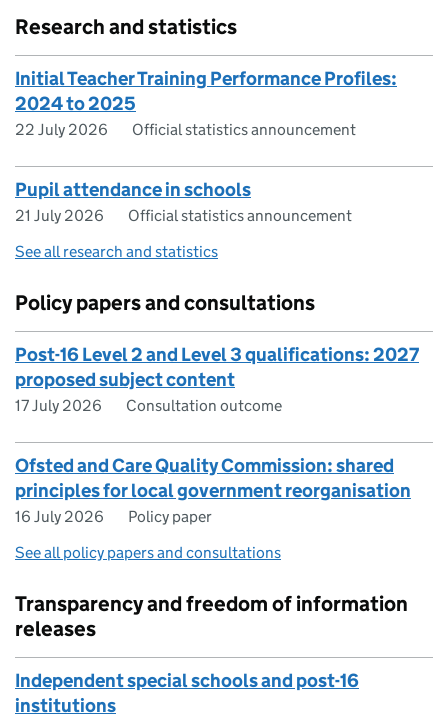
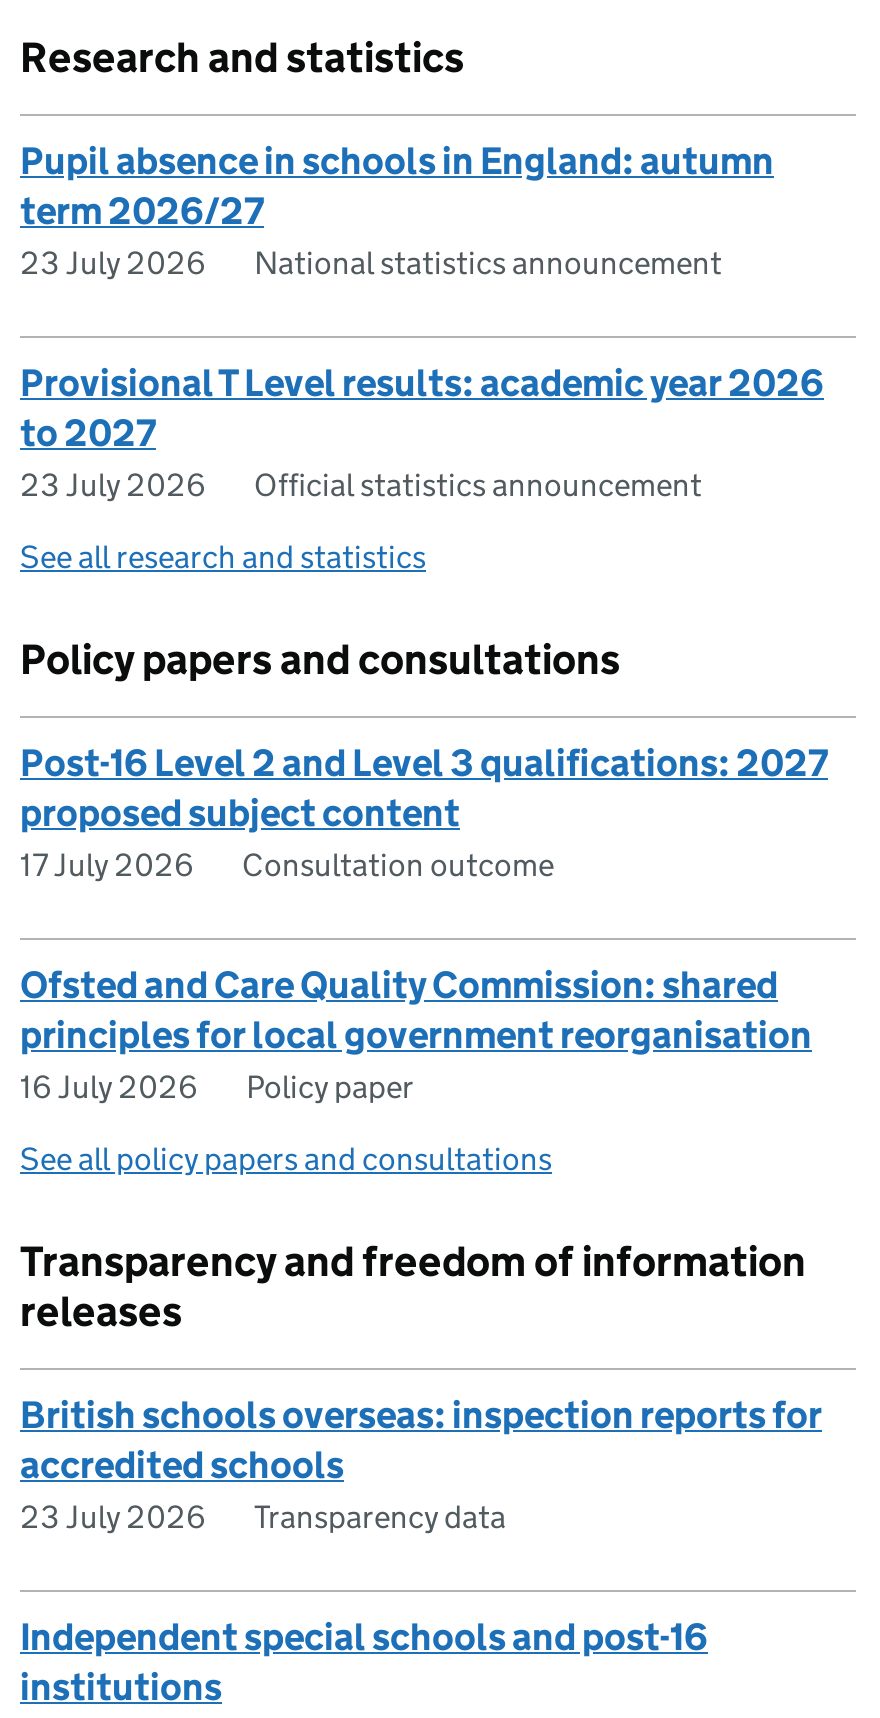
- Initial Teacher Training Performance Profiles:
- 2024 to 2025
- 22 July 2026
- Official statistics announcement
+ Pupil absence in schools in England: autumn
+ term 2026/27
+ 23 July 2026
+ National statistics announcement

- Pupil attendance in schools
- 21 July 2026
+ Provisional T Level results: academic year 2026
+ to 2027
+ 23 July 2026

+ British schools overseas: inspection reports for
+ accredited schools
+ 23 July 2026
+ Transparency data
